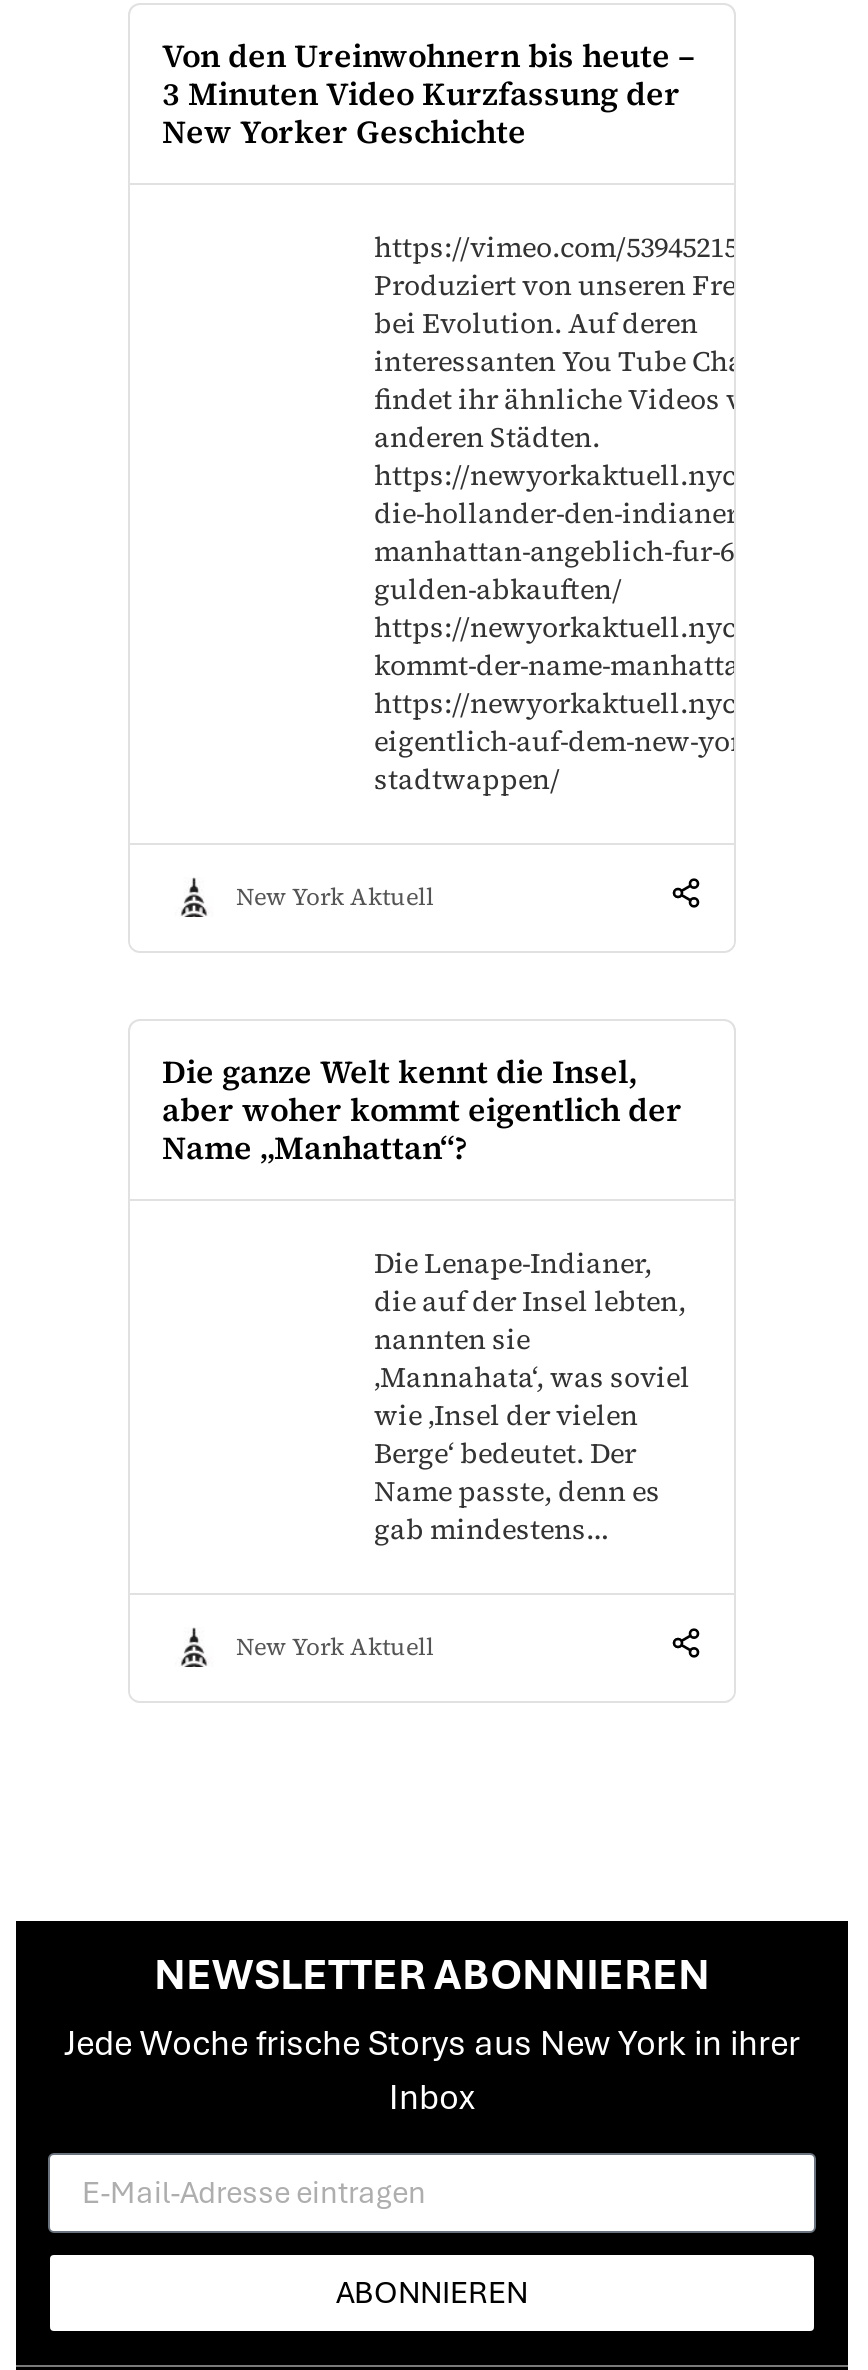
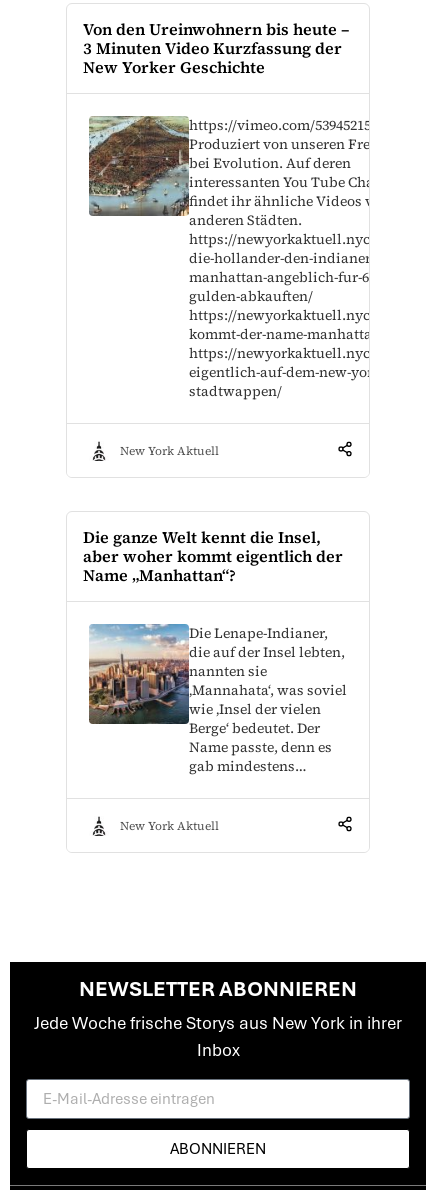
+ [image]

+ [image]
